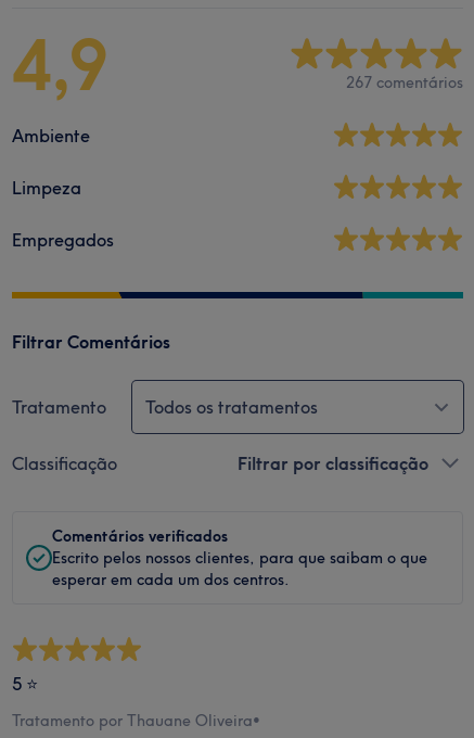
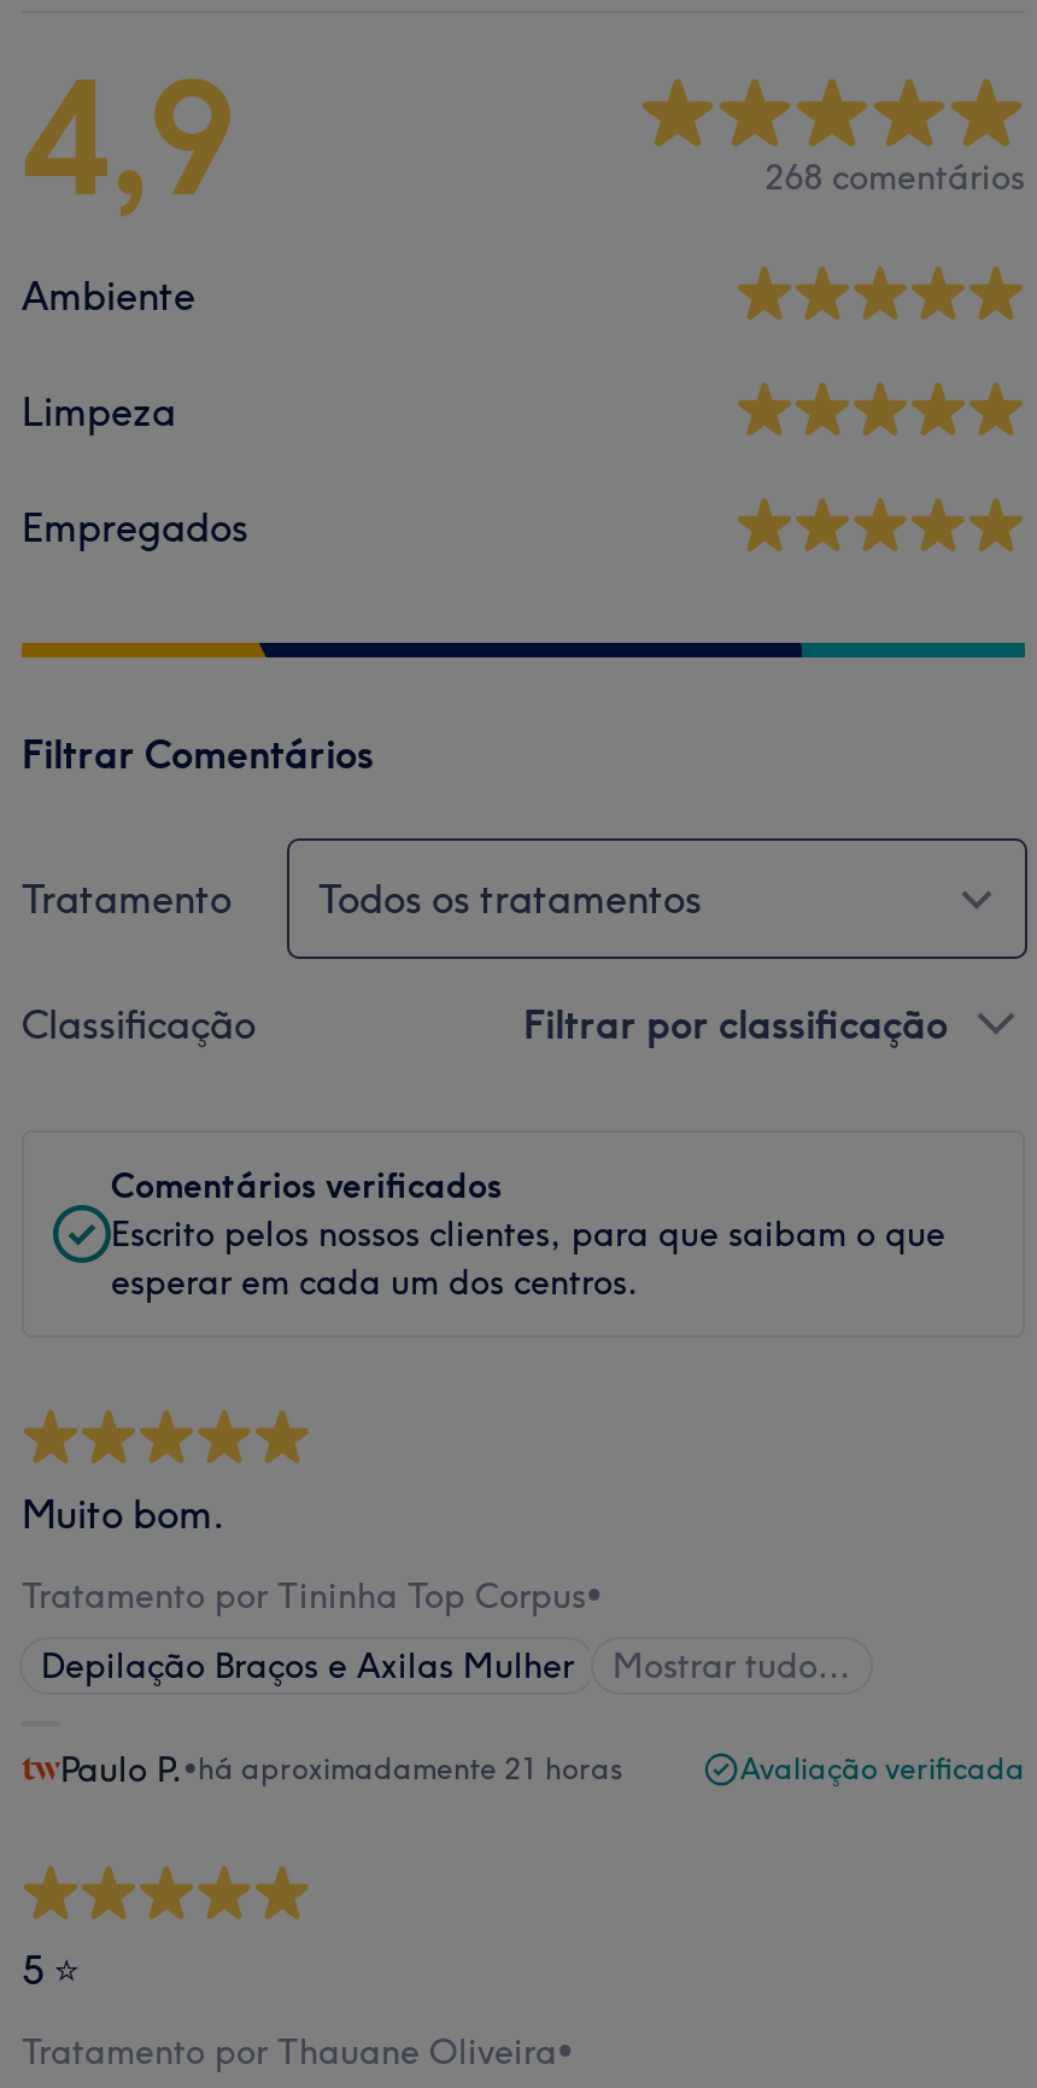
- 267 comentários
+ 268 comentários

+ Muito bom.
+ Tratamento por Tininha Top Corpus•
+ Depilação Braços e Axilas Mulher
+ Mostrar tudo…
+ Paulo P.•há aproximadamente 21 horas
+ Avaliação verificada
